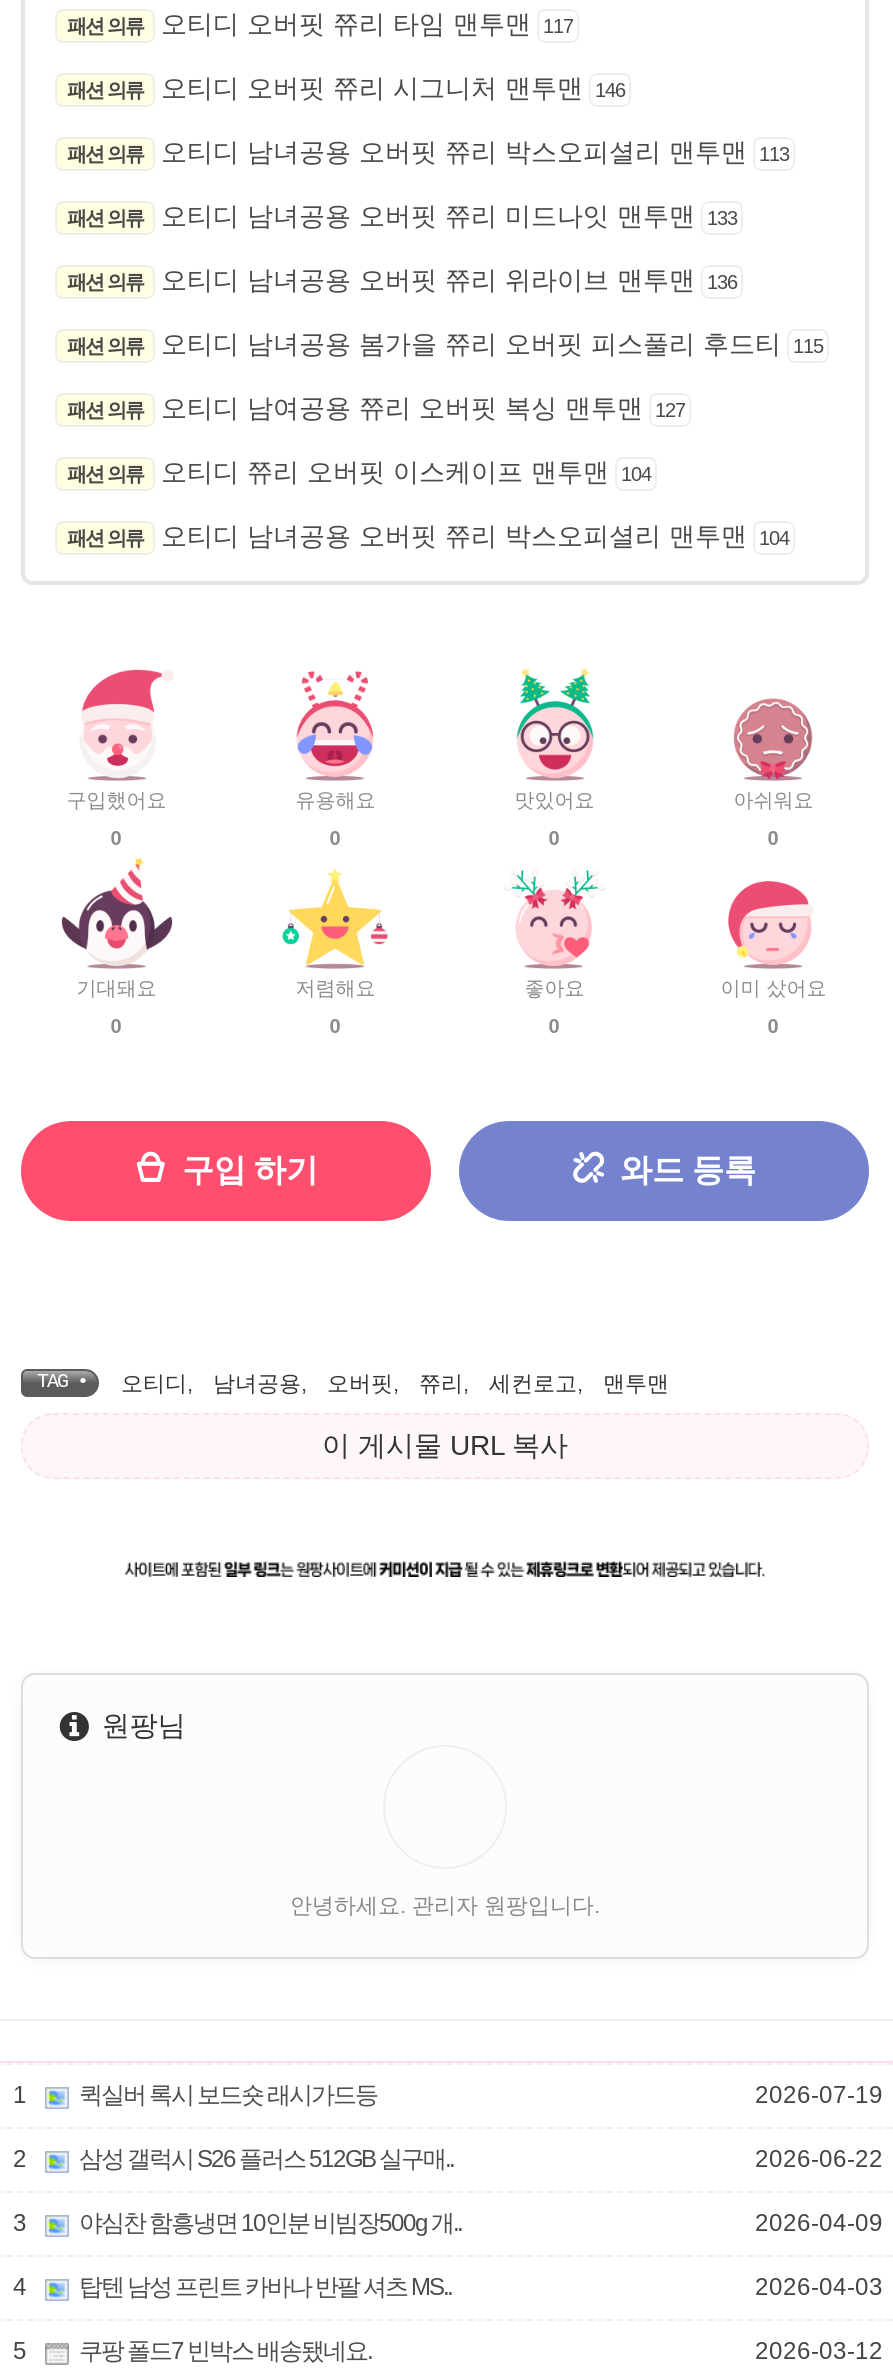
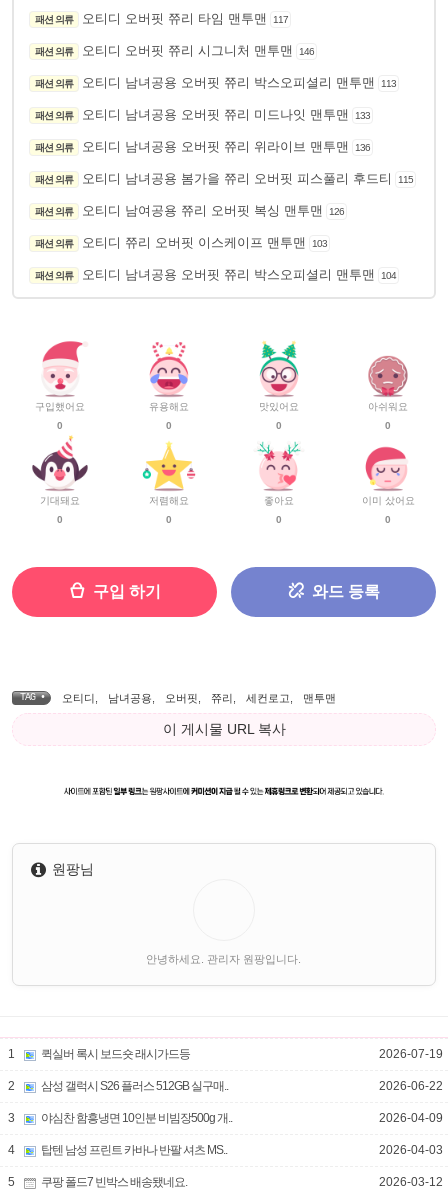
- 오티디 남여공용 쮸리 오버핏 복싱 맨투맨 127
+ 오티디 남여공용 쮸리 오버핏 복싱 맨투맨 126

- 오티디 쮸리 오버핏 이스케이프 맨투맨 104
+ 오티디 쮸리 오버핏 이스케이프 맨투맨 103
